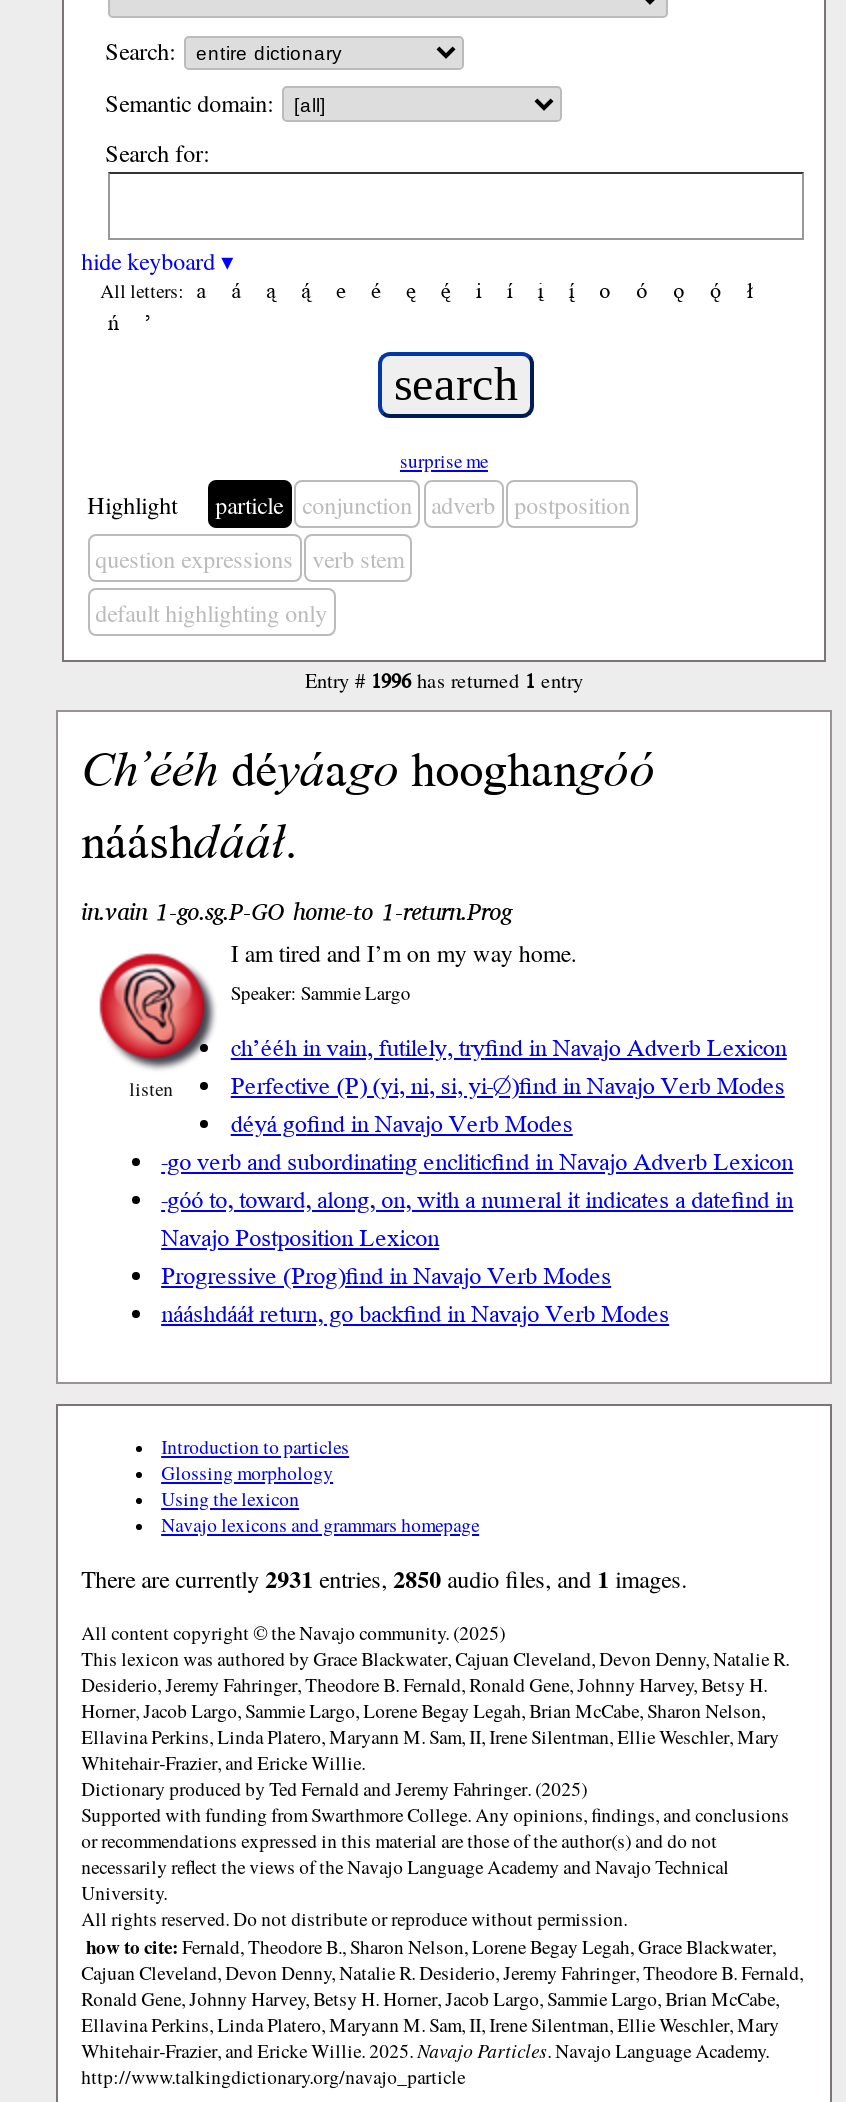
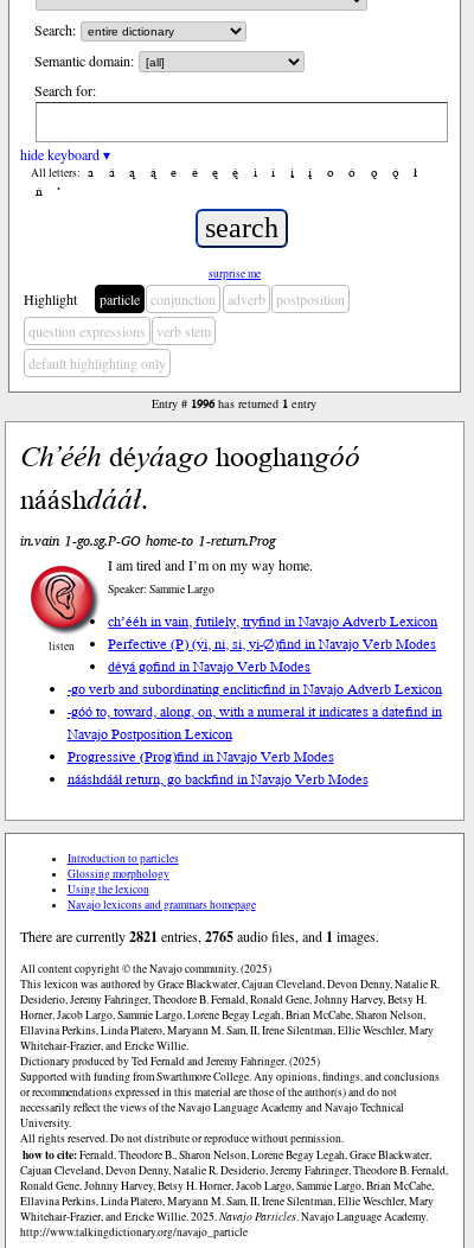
- There are currently 2931 entries, 2850 audio files, and 1 images.
+ There are currently 2821 entries, 2765 audio files, and 1 images.
